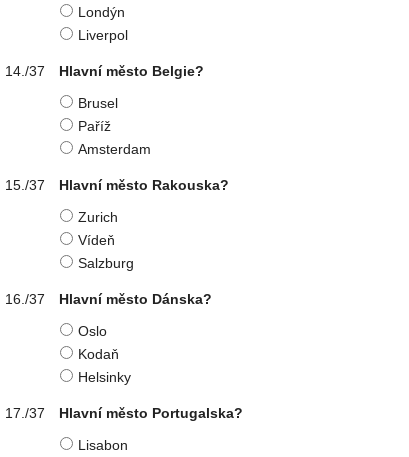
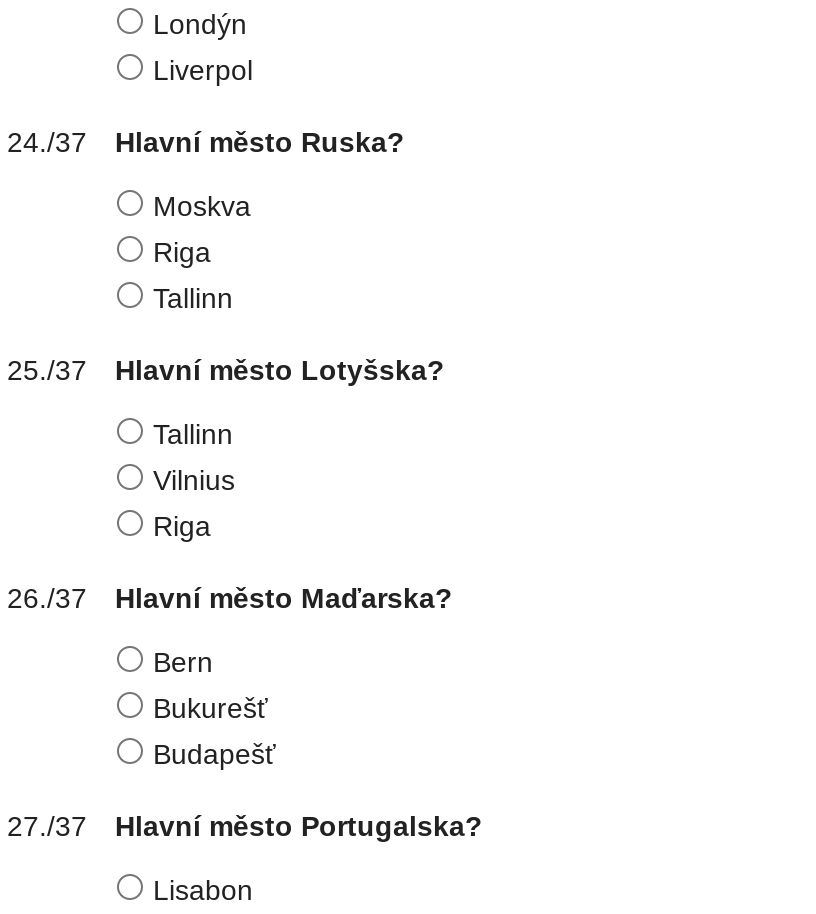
- Hlavní město Belgie?
+ Hlavní město Ruska?

- Brusel
- Paříž
- Amsterdam
+ Moskva
+ Riga
+ Tallinn

- Hlavní město Rakouska?
+ Hlavní město Lotyšska?

- Zurich
- Vídeň
- Salzburg
+ Tallinn
+ Vilnius
+ Riga

- Hlavní město Dánska?
+ Hlavní město Maďarska?

- Oslo
- Kodaň
- Helsinky
+ Bern
+ Bukurešť
+ Budapešť
